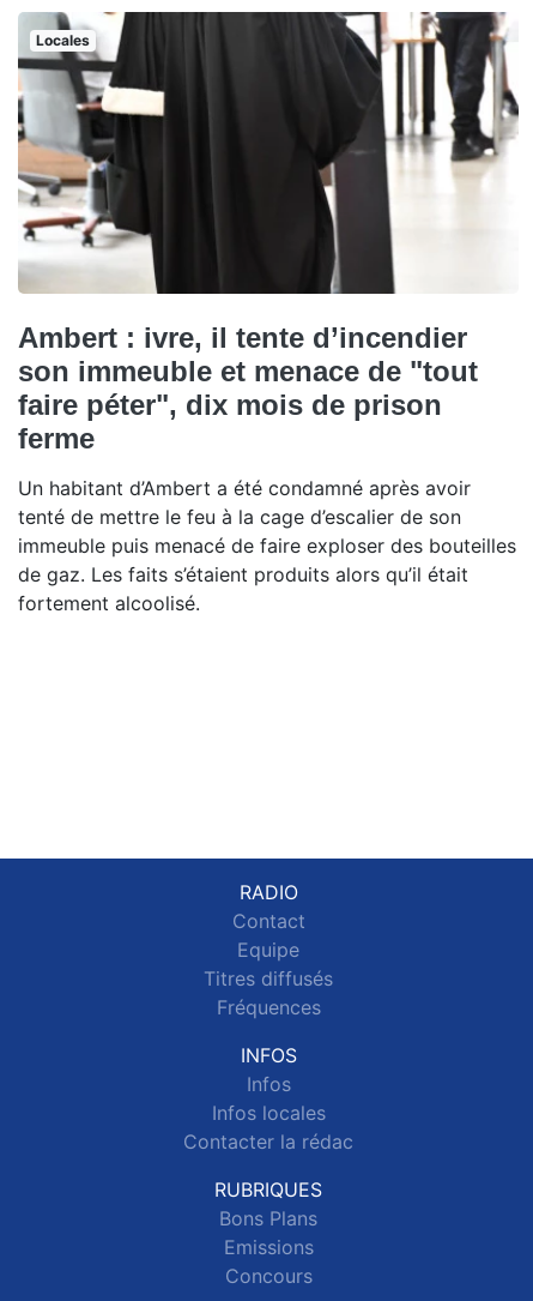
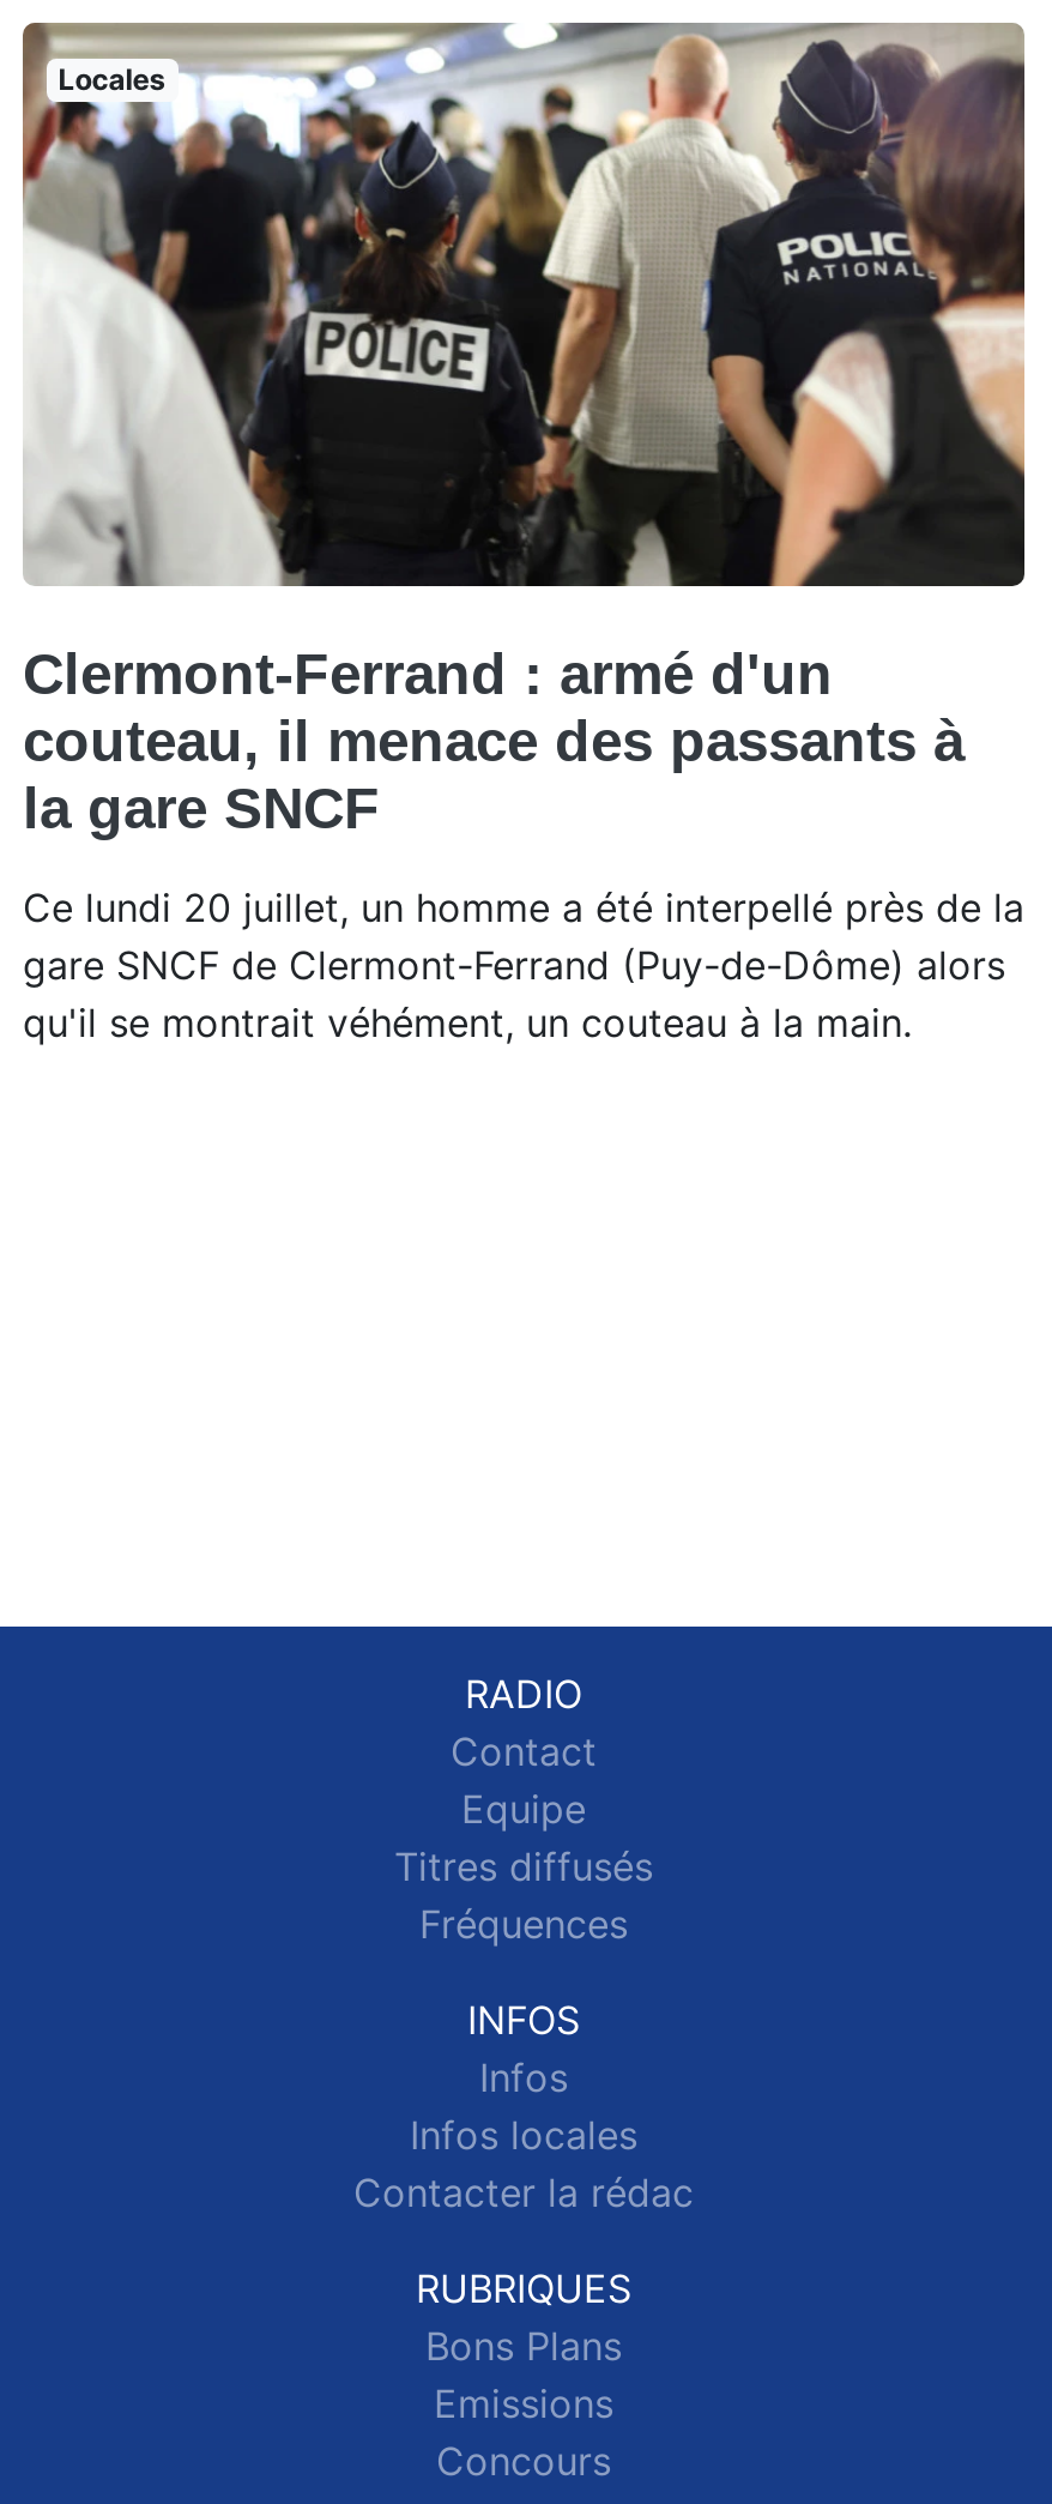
- [image]
- Ambert : ivre, il tente d’incendier
- son immeuble et menace de "tout
- faire péter", dix mois de prison
- ferme
+ [image]
+ Clermont-Ferrand : armé d'un
+ couteau, il menace des passants à
+ la gare SNCF

- Un habitant d’Ambert a été condamné après avoir
- tenté de mettre le feu à la cage d’escalier de son
- immeuble puis menacé de faire exploser des bouteilles
- de gaz. Les faits s’étaient produits alors qu’il était
- fortement alcoolisé.
+ Ce lundi 20 juillet, un homme a été interpellé près de la
+ gare SNCF de Clermont-Ferrand (Puy-de-Dôme) alors
+ qu'il se montrait véhément, un couteau à la main.
